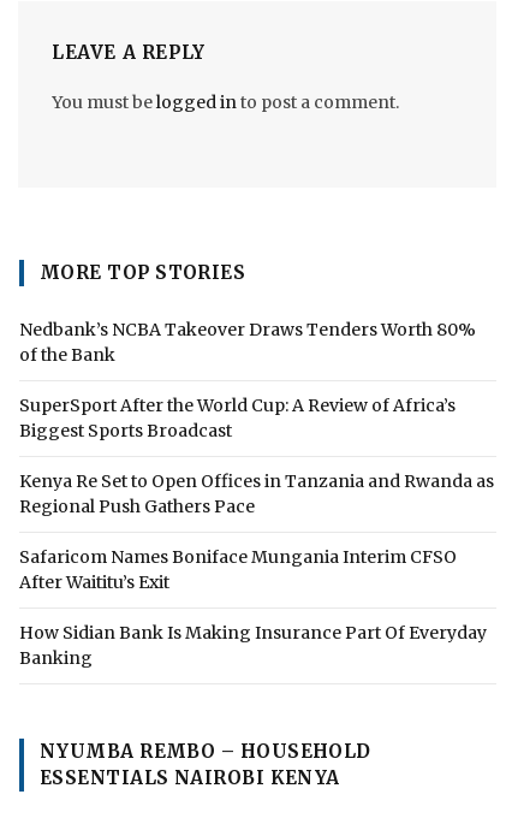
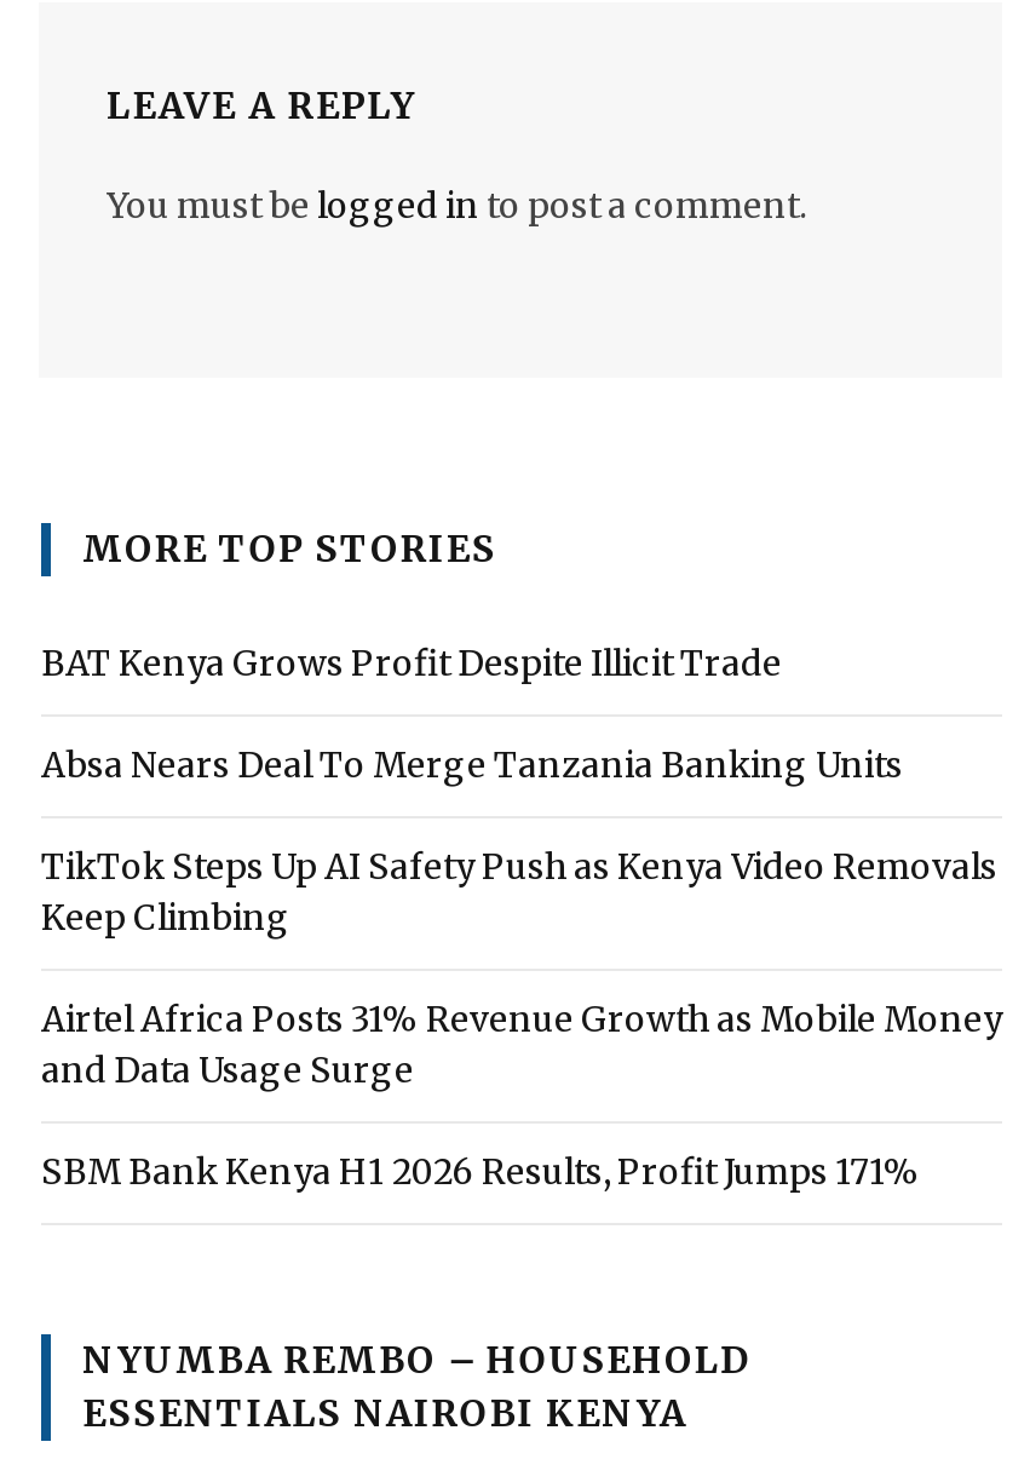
- Nedbank’s NCBA Takeover Draws Tenders Worth 80%
- of the Bank
+ BAT Kenya Grows Profit Despite Illicit Trade

- SuperSport After the World Cup: A Review of Africa’s
- Biggest Sports Broadcast
+ Absa Nears Deal To Merge Tanzania Banking Units

- Kenya Re Set to Open Offices in Tanzania and Rwanda as
- Regional Push Gathers Pace
+ TikTok Steps Up AI Safety Push as Kenya Video Removals
+ Keep Climbing

- Safaricom Names Boniface Mungania Interim CFSO
- After Waititu’s Exit
+ Airtel Africa Posts 31% Revenue Growth as Mobile Money
+ and Data Usage Surge

- How Sidian Bank Is Making Insurance Part Of Everyday
- Banking
+ SBM Bank Kenya H1 2026 Results, Profit Jumps 171%
